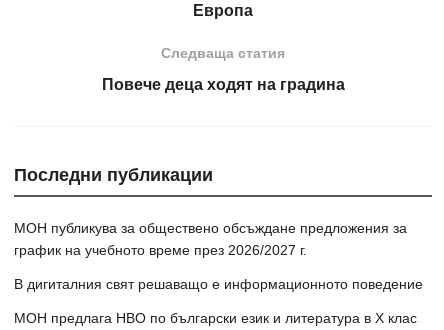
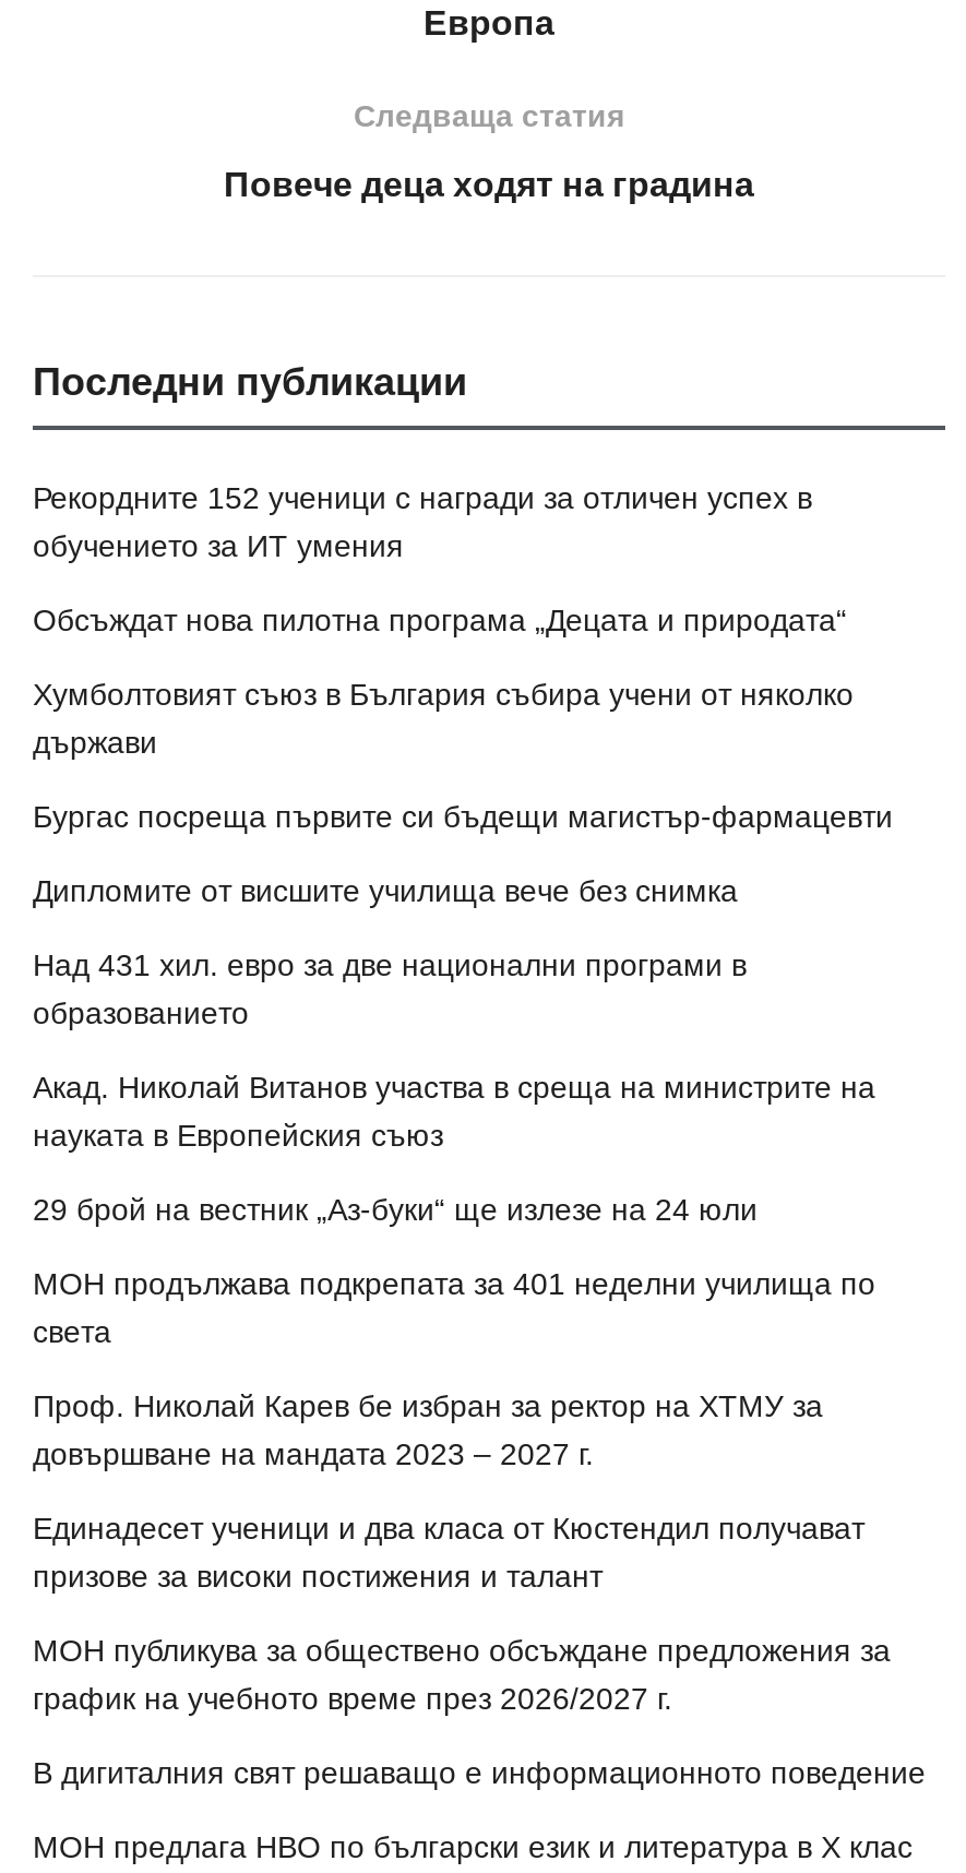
+ Рекордните 152 ученици с награди за отличен успех в
+ обучението за ИТ умения
+ Обсъждат нова пилотна програма „Децата и природата“
+ Хумболтовият съюз в България събира учени от няколко
+ държави
+ Бургас посреща първите си бъдещи магистър-фармацевти
+ Дипломите от висшите училища вече без снимка
+ Над 431 хил. евро за две национални програми в
+ образованието
+ Акад. Николай Витанов участва в среща на министрите на
+ науката в Европейския съюз
+ 29 брой на вестник „Аз-буки“ ще излезе на 24 юли
+ МОН продължава подкрепата за 401 неделни училища по
+ света
+ Проф. Николай Карев бе избран за ректор на ХТМУ за
+ довършване на мандата 2023 – 2027 г.
+ Единадесет ученици и два класа от Кюстендил получават
+ призове за високи постижения и талант
